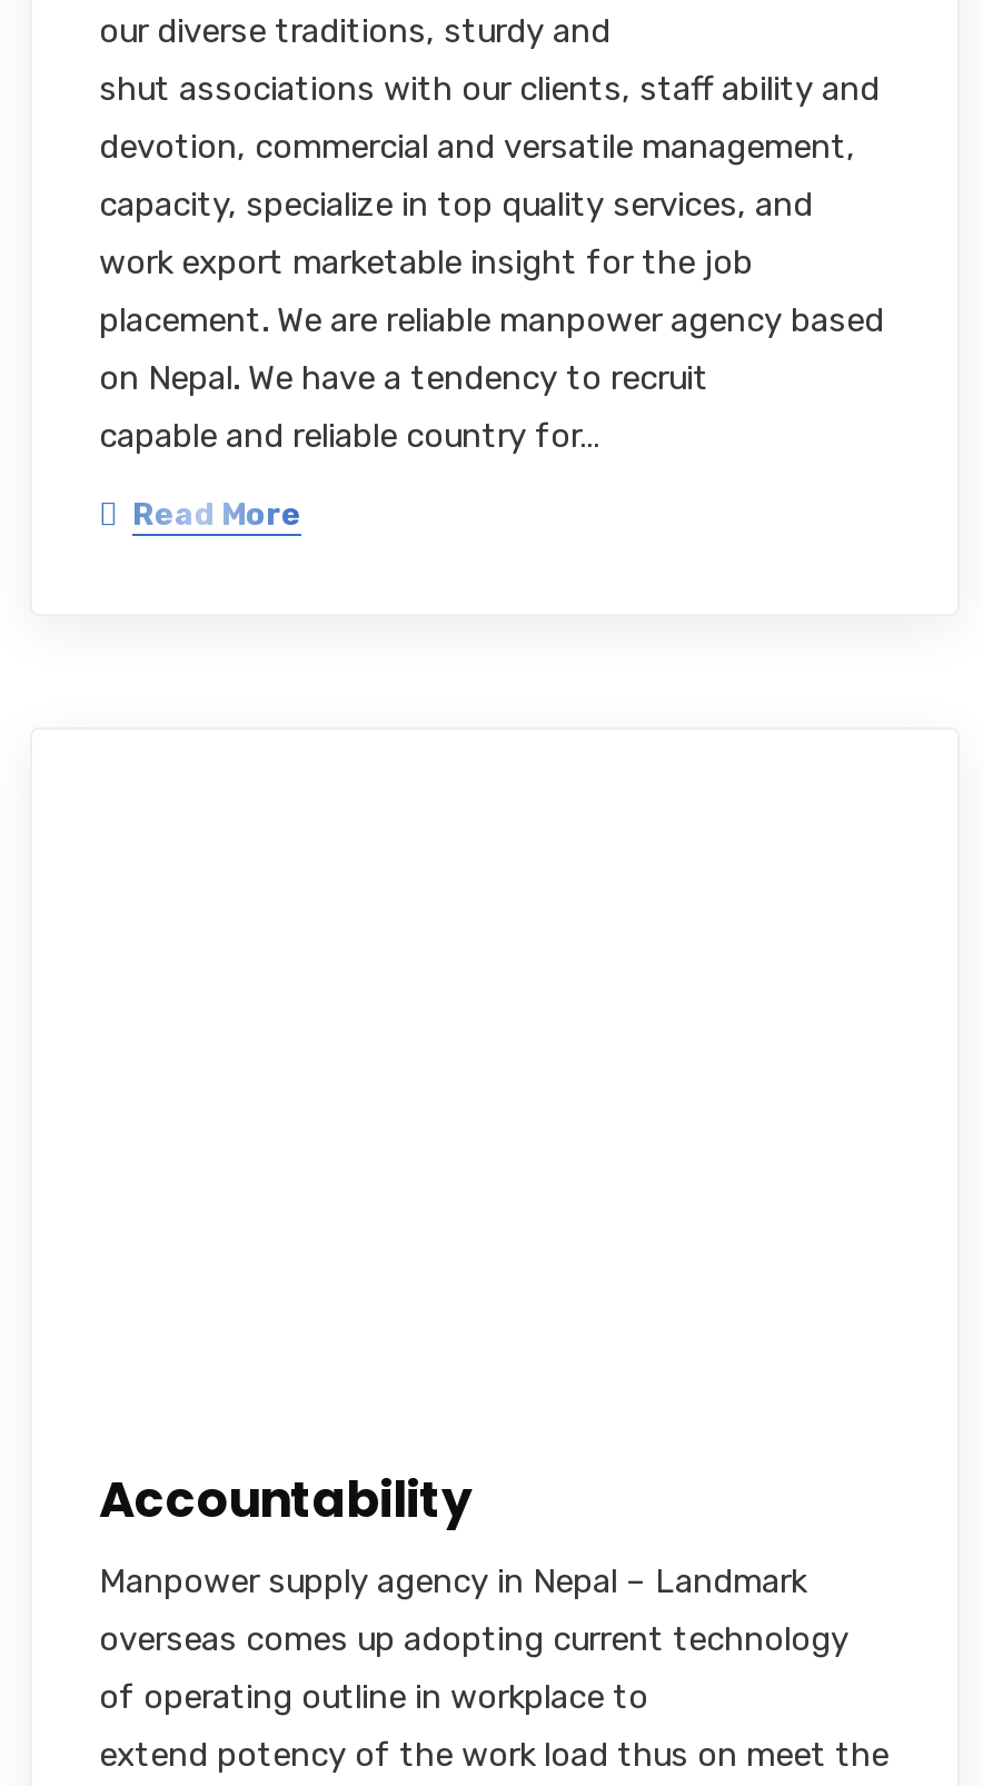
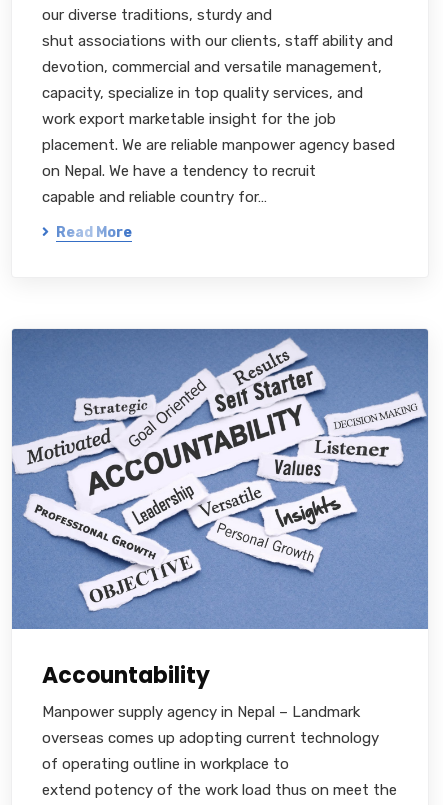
+ [image]
